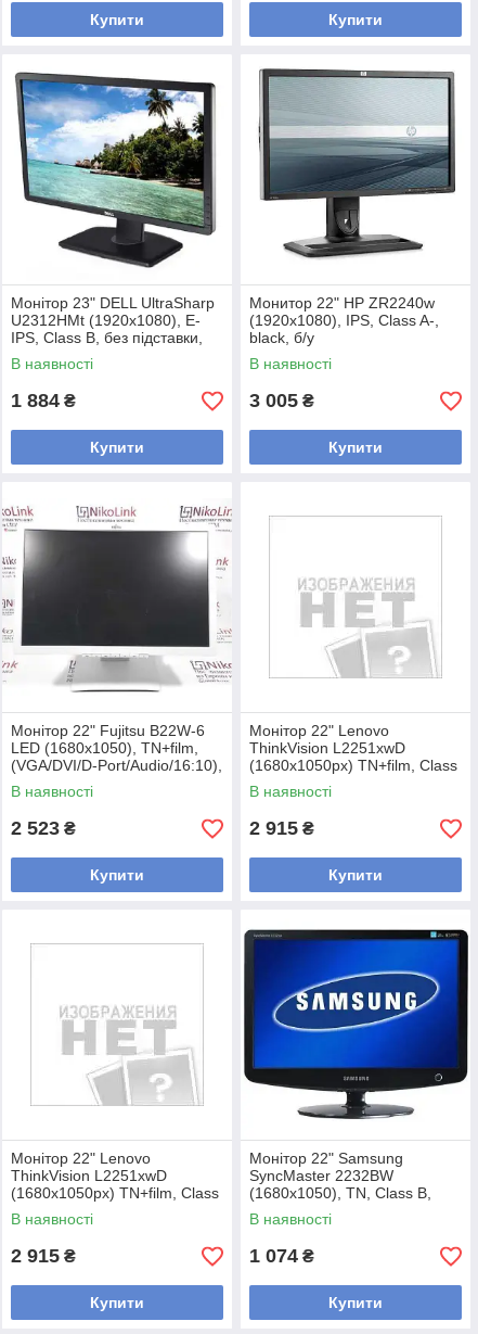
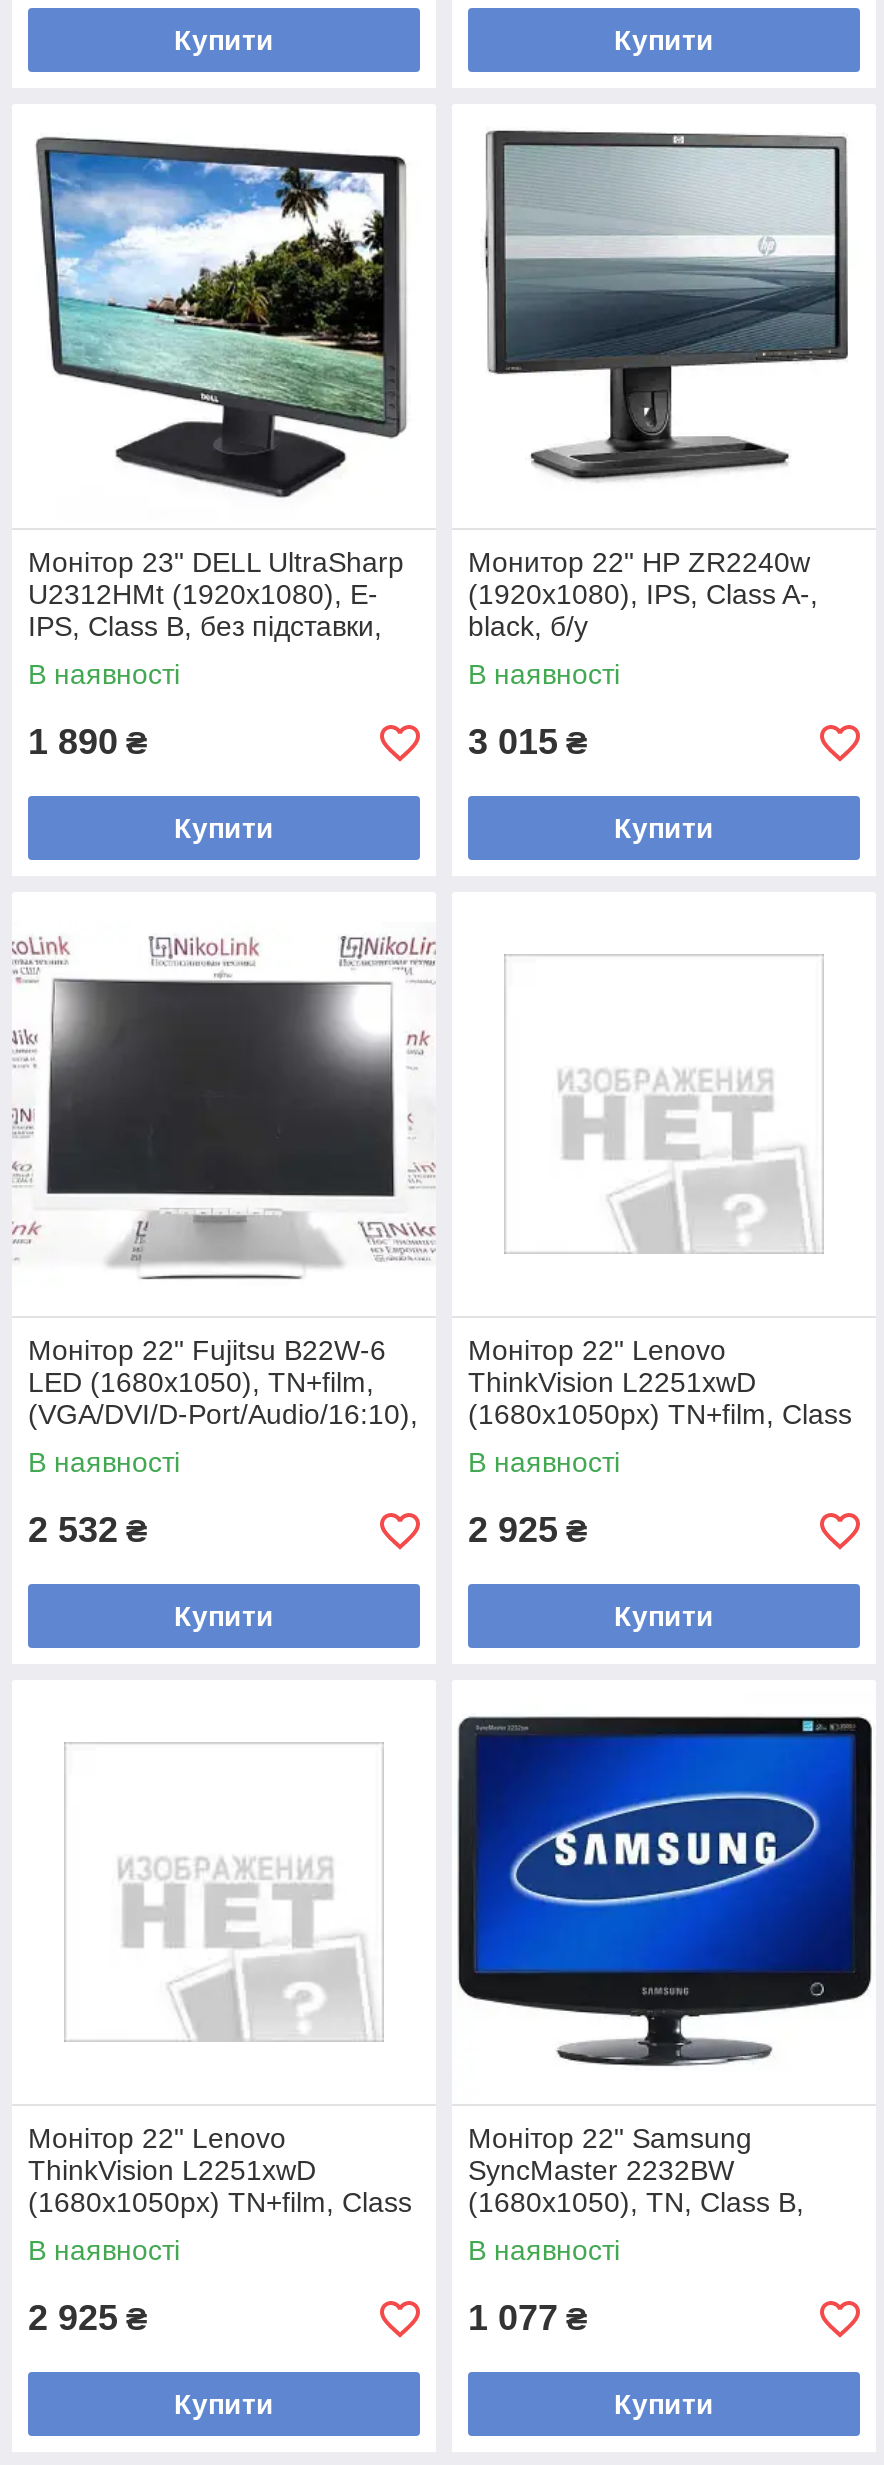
- 1 884 ₴
+ 1 890 ₴

- 3 005 ₴
+ 3 015 ₴

- 2 523 ₴
+ 2 532 ₴

- 2 915 ₴
+ 2 925 ₴

- 2 915 ₴
+ 2 925 ₴

- 1 074 ₴
+ 1 077 ₴
